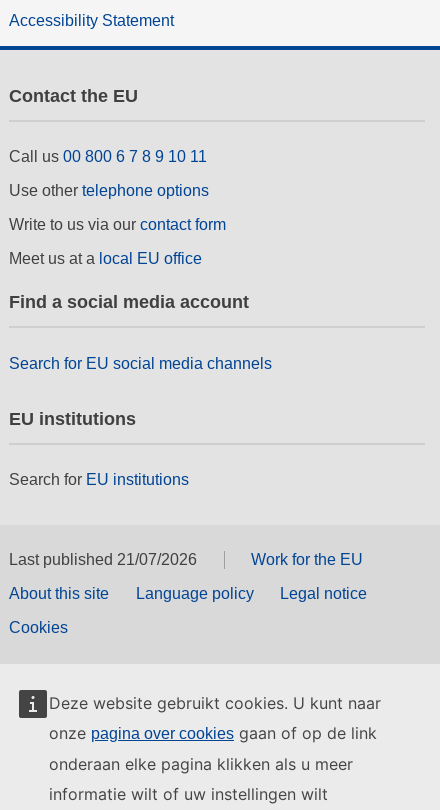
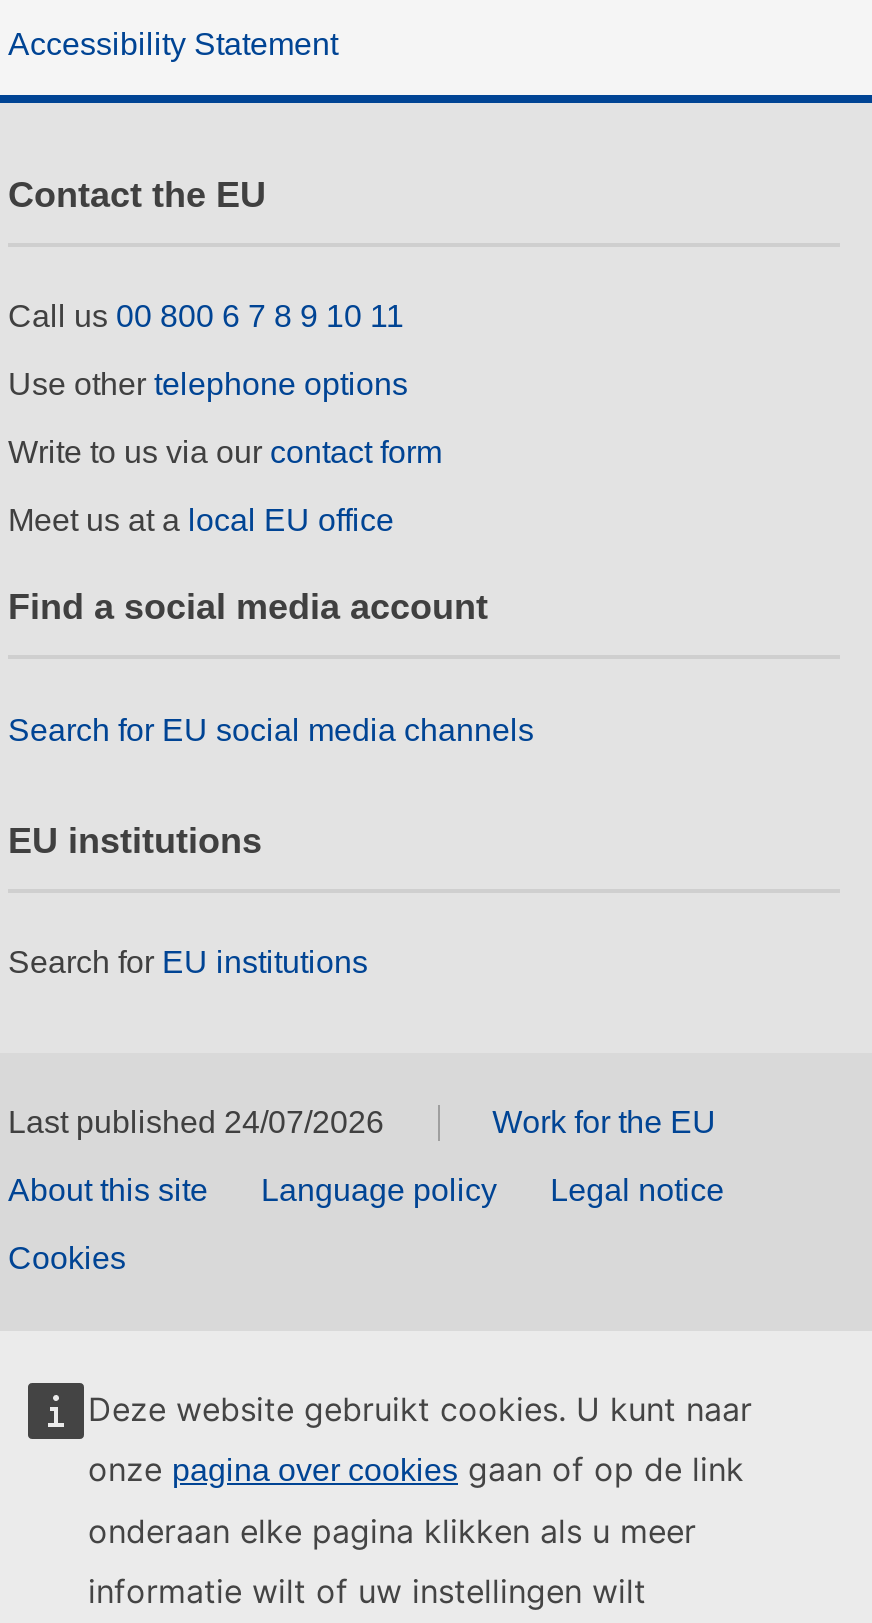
- Last published 21/07/2026
+ Last published 24/07/2026
